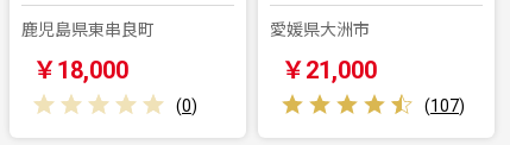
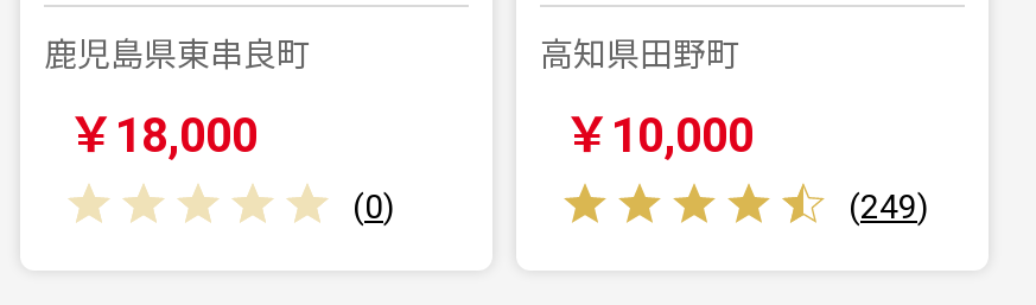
- 愛媛県大洲市
+ 高知県田野町

- ￥21,000
- (107)
+ ￥10,000
+ (249)
